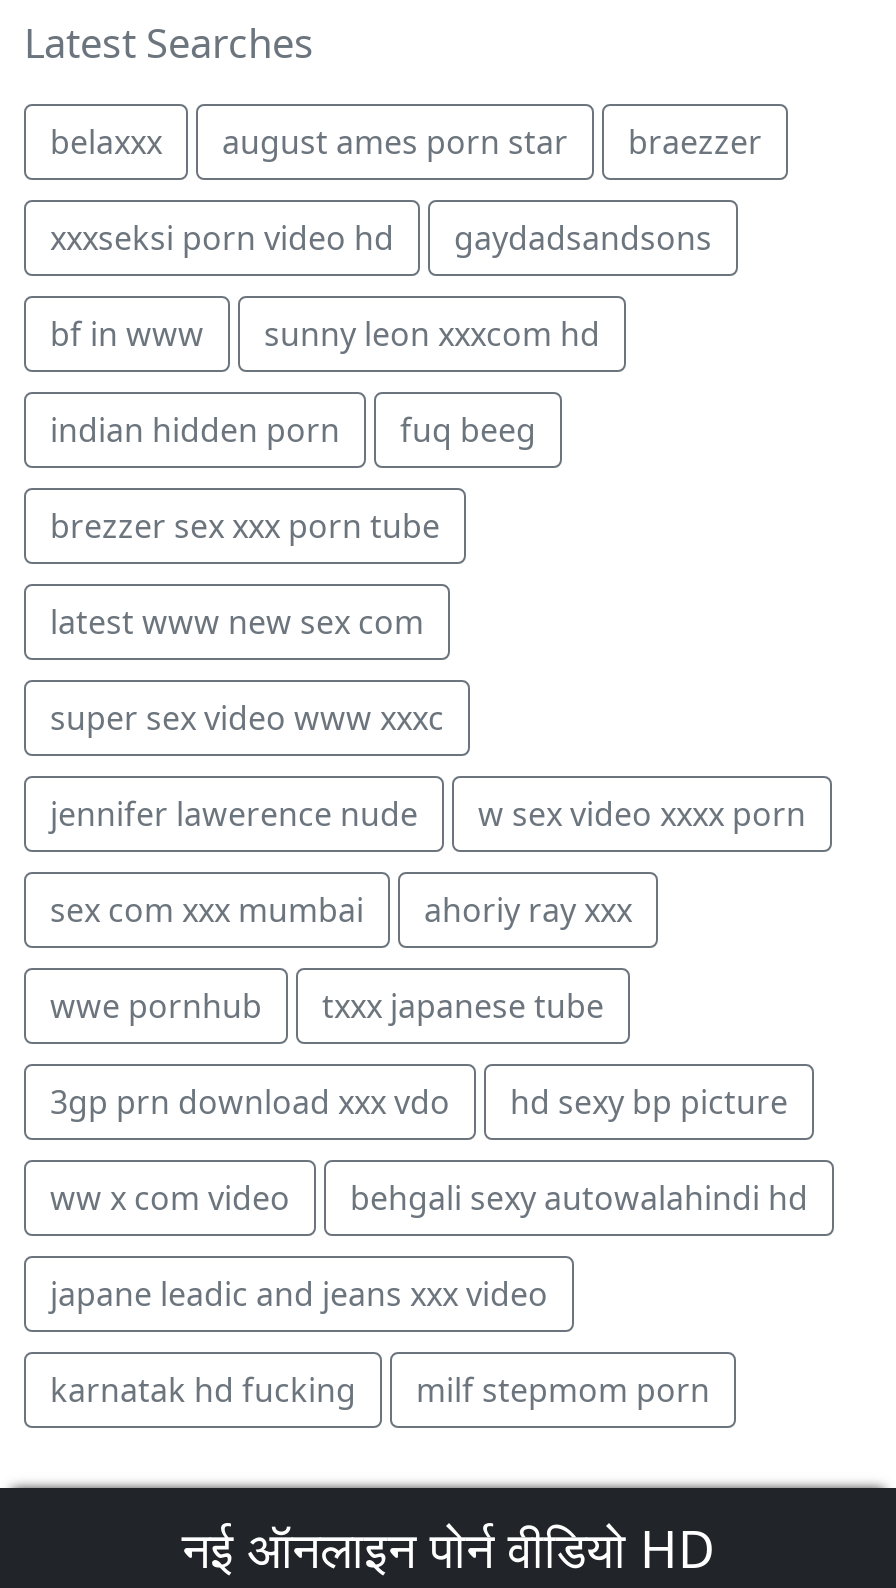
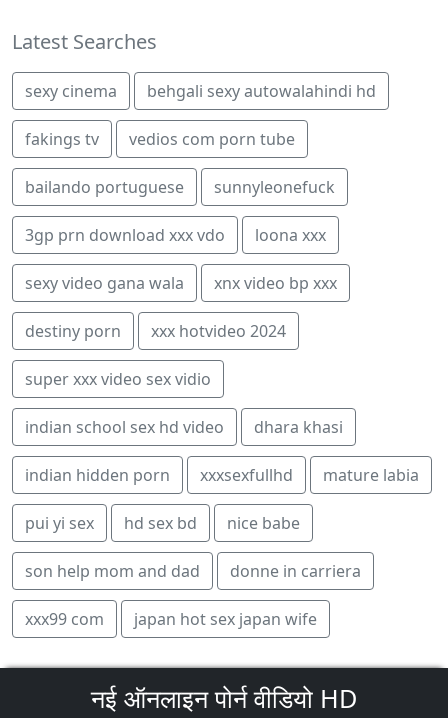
- belaxxx
- august ames porn star
- braezzer
- xxxseksi porn video hd
- gaydadsandsons
- bf in www
- sunny leon xxxcom hd
- fuq beeg
- brezzer sex xxx porn tube
- latest www new sex com
- super sex video www xxxc
- jennifer lawerence nude
- w sex video xxxx porn
- sex com xxx mumbai
- ahoriy ray xxx
- wwe pornhub
- txxx japanese tube
- hd sexy bp picture
- ww x com video
+ sexy cinema

moved down: indian hidden porn

moved down: 3gp prn download xxx vdo

moved up: behgali sexy autowalahindi hd

- japane leadic and jeans xxx video
- karnatak hd fucking
- milf stepmom porn
+ fakings tv
+ vedios com porn tube
+ bailando portuguese
+ sunnyleonefuck
+ loona xxx
+ sexy video gana wala
+ xnx video bp xxx
+ destiny porn
+ xxx hotvideo 2024
+ super xxx video sex vidio
+ indian school sex hd video
+ dhara khasi
+ xxxsexfullhd
+ mature labia
+ pui yi sex
+ hd sex bd
+ nice babe
+ son help mom and dad
+ donne in carriera
+ xxx99 com
+ japan hot sex japan wife
